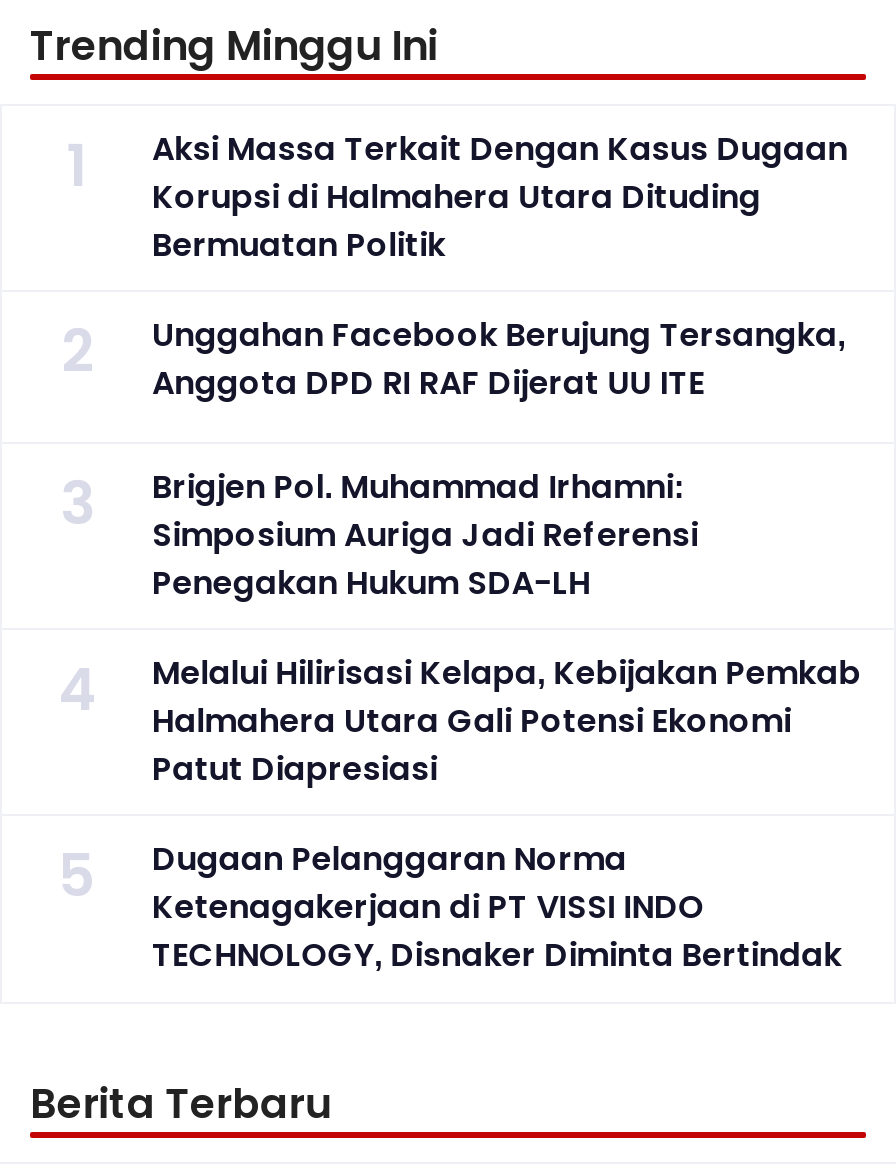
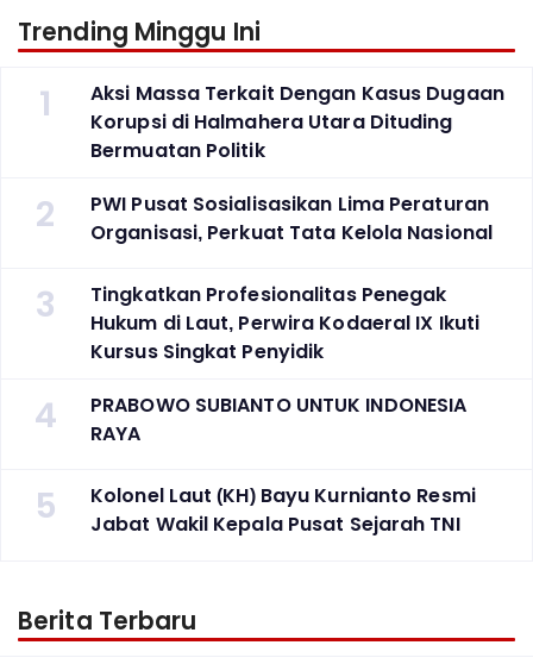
- Unggahan Facebook Berujung Tersangka,
- Anggota DPD RI RAF Dijerat UU ITE
+ PWI Pusat Sosialisasikan Lima Peraturan
+ Organisasi, Perkuat Tata Kelola Nasional

- Brigjen Pol. Muhammad Irhamni:
- Simposium Auriga Jadi Referensi
- Penegakan Hukum SDA-LH
+ Tingkatkan Profesionalitas Penegak
+ Hukum di Laut, Perwira Kodaeral IX Ikuti
+ Kursus Singkat Penyidik

- Melalui Hilirisasi Kelapa, Kebijakan Pemkab
- Halmahera Utara Gali Potensi Ekonomi
- Patut Diapresiasi
+ PRABOWO SUBIANTO UNTUK INDONESIA
+ RAYA

- Dugaan Pelanggaran Norma
- Ketenagakerjaan di PT VISSI INDO
- TECHNOLOGY, Disnaker Diminta Bertindak
+ Kolonel Laut (KH) Bayu Kurnianto Resmi
+ Jabat Wakil Kepala Pusat Sejarah TNI
